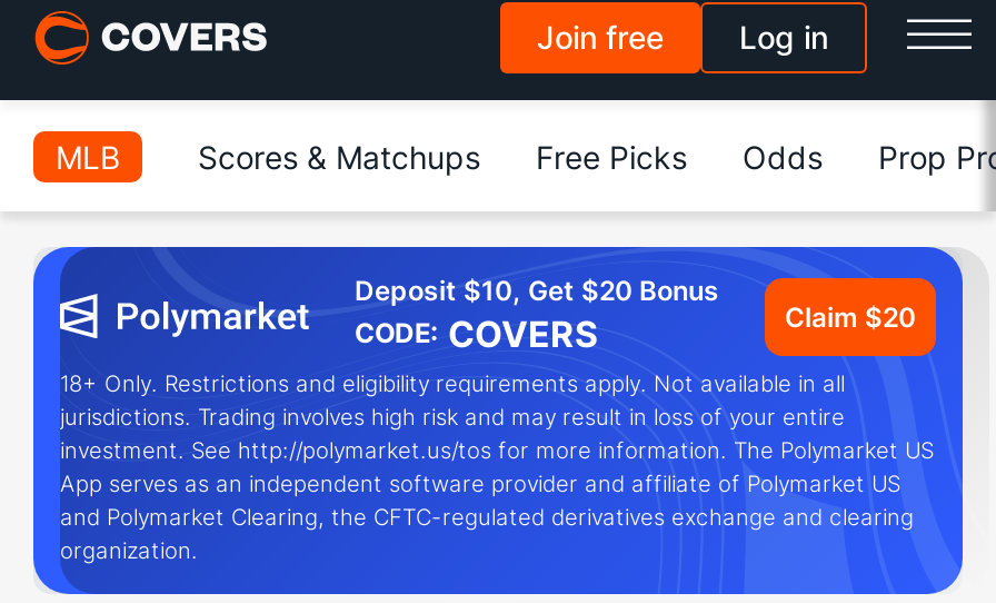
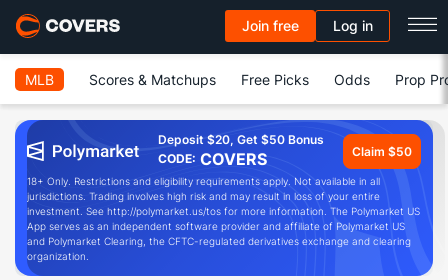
- Deposit $10, Get $20 Bonus
+ Deposit $20, Get $50 Bonus

- Claim $20
+ Claim $50
